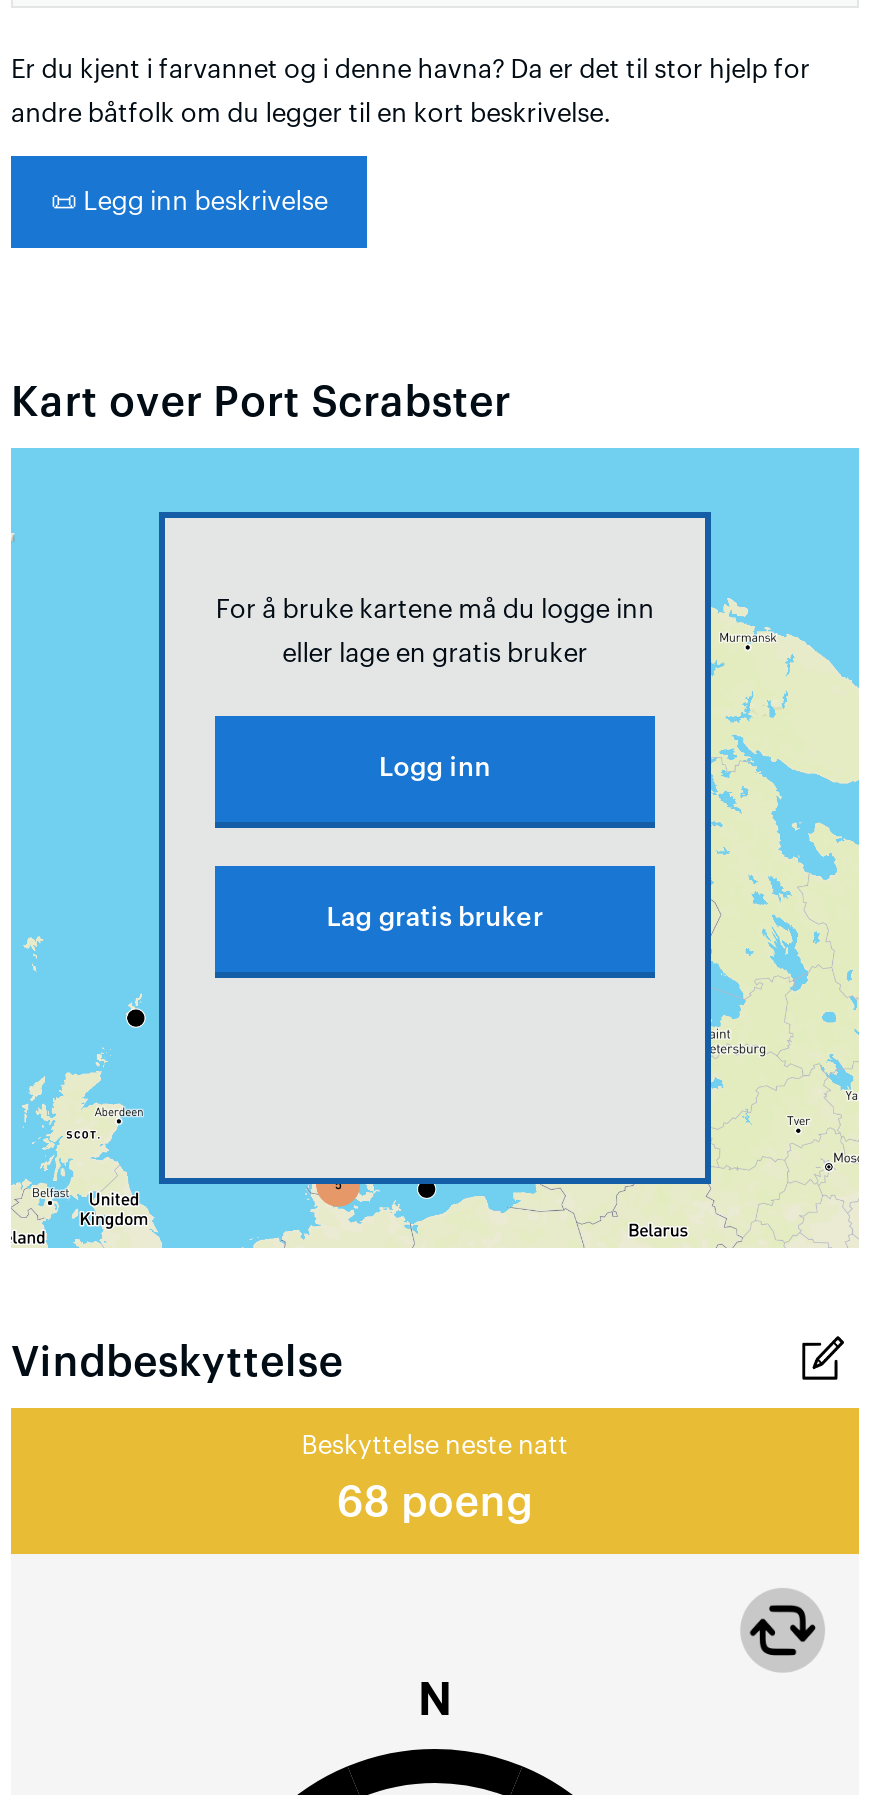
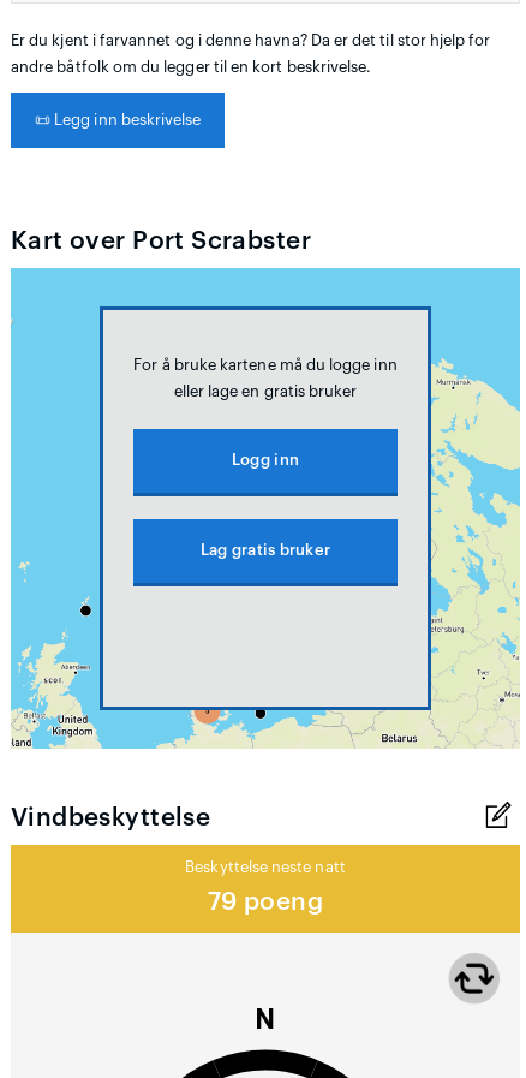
- 68 poeng
+ 79 poeng
